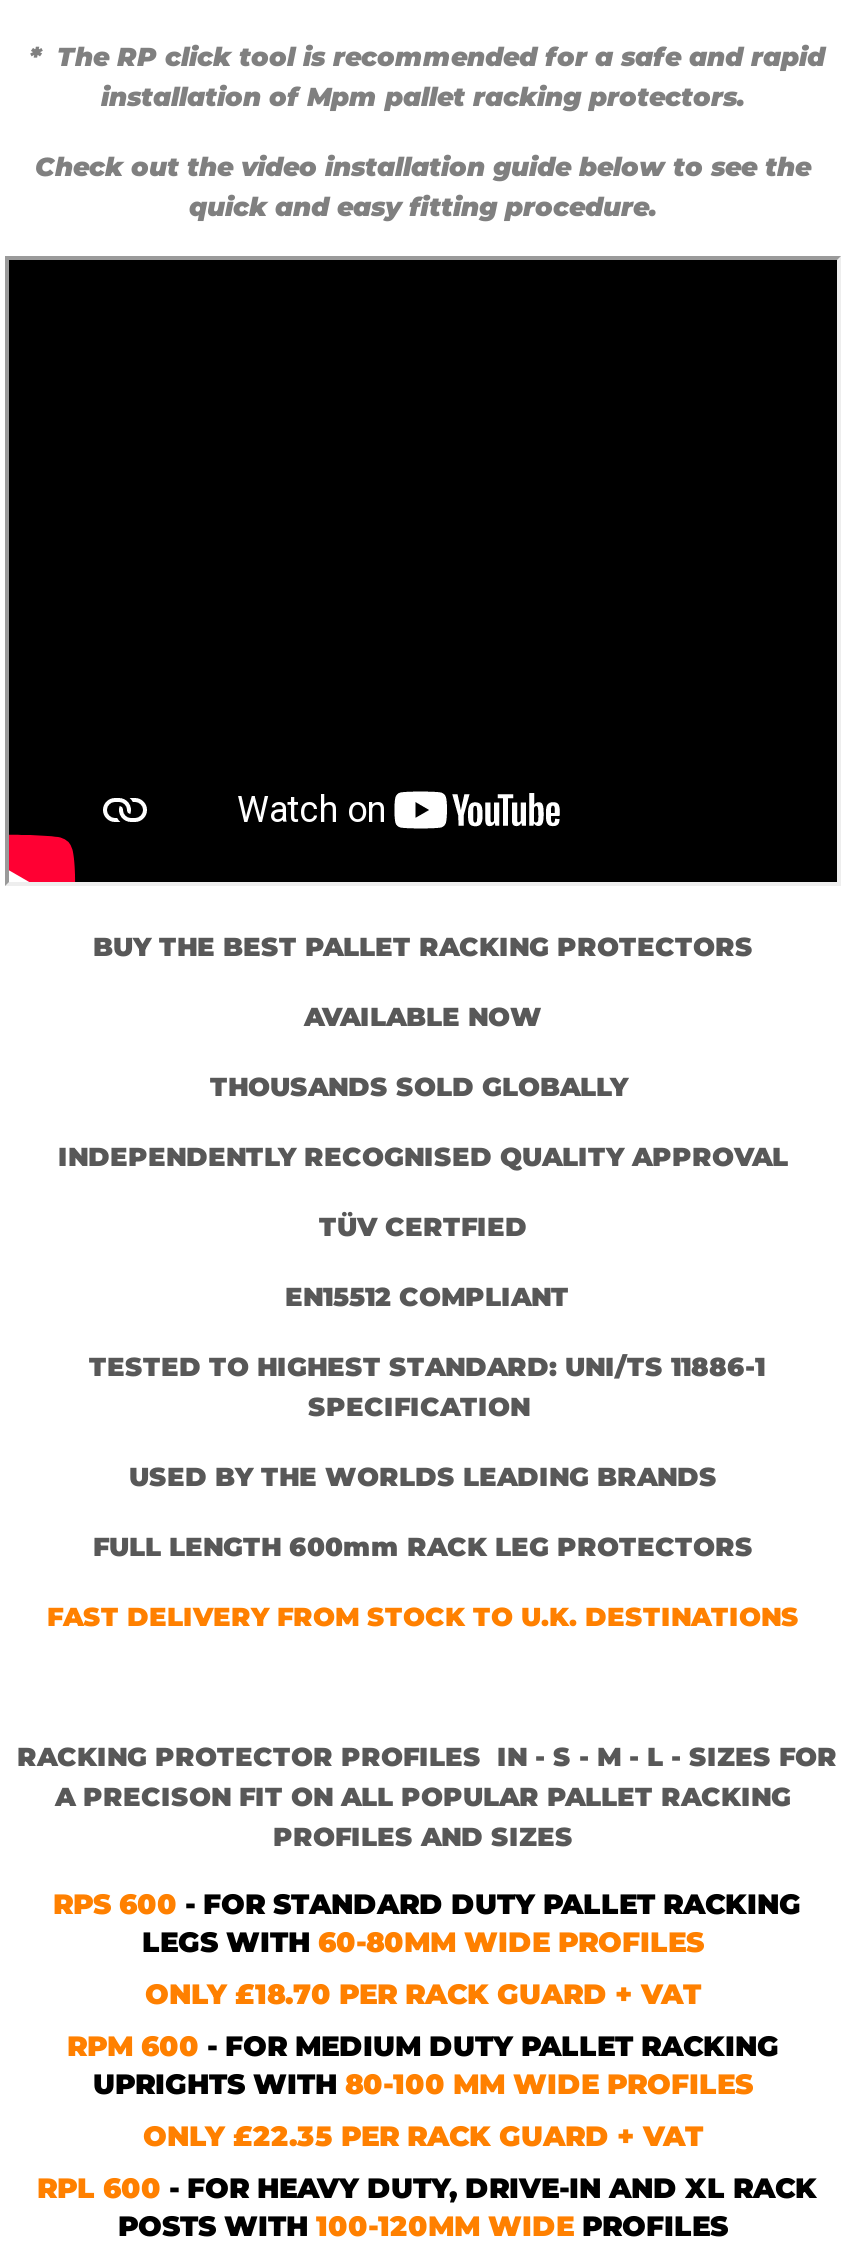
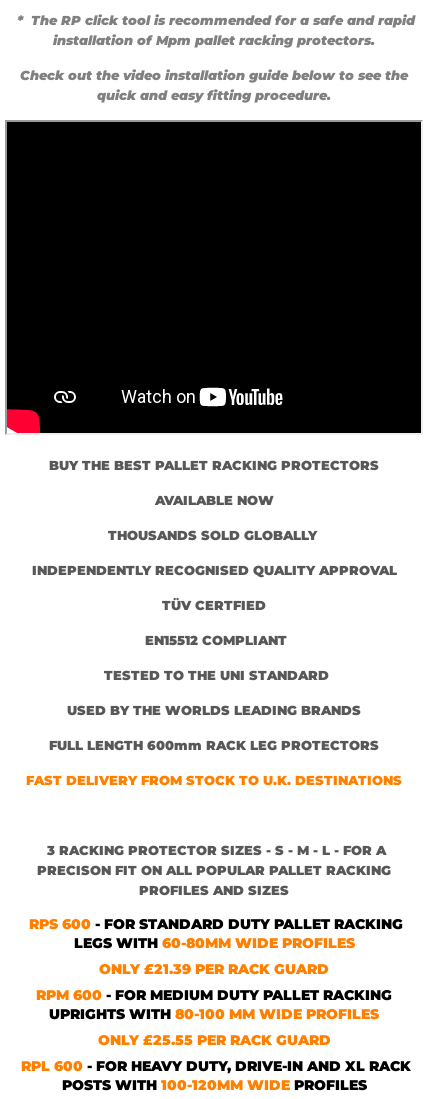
- TESTED TO HIGHEST STANDARD: UNI/TS 11886-1
- SPECIFICATION
+ TESTED TO THE UNI STANDARD

- RACKING PROTECTOR PROFILES IN - S - M - L - SIZES FOR
- A PRECISON FIT ON ALL POPULAR PALLET RACKING
+ 3 RACKING PROTECTOR SIZES - S - M - L - FOR A
+ PRECISON FIT ON ALL POPULAR PALLET RACKING

- ONLY £18.70 PER RACK GUARD + VAT
+ ONLY £21.39 PER RACK GUARD

- ONLY £22.35 PER RACK GUARD + VAT
+ ONLY £25.55 PER RACK GUARD
